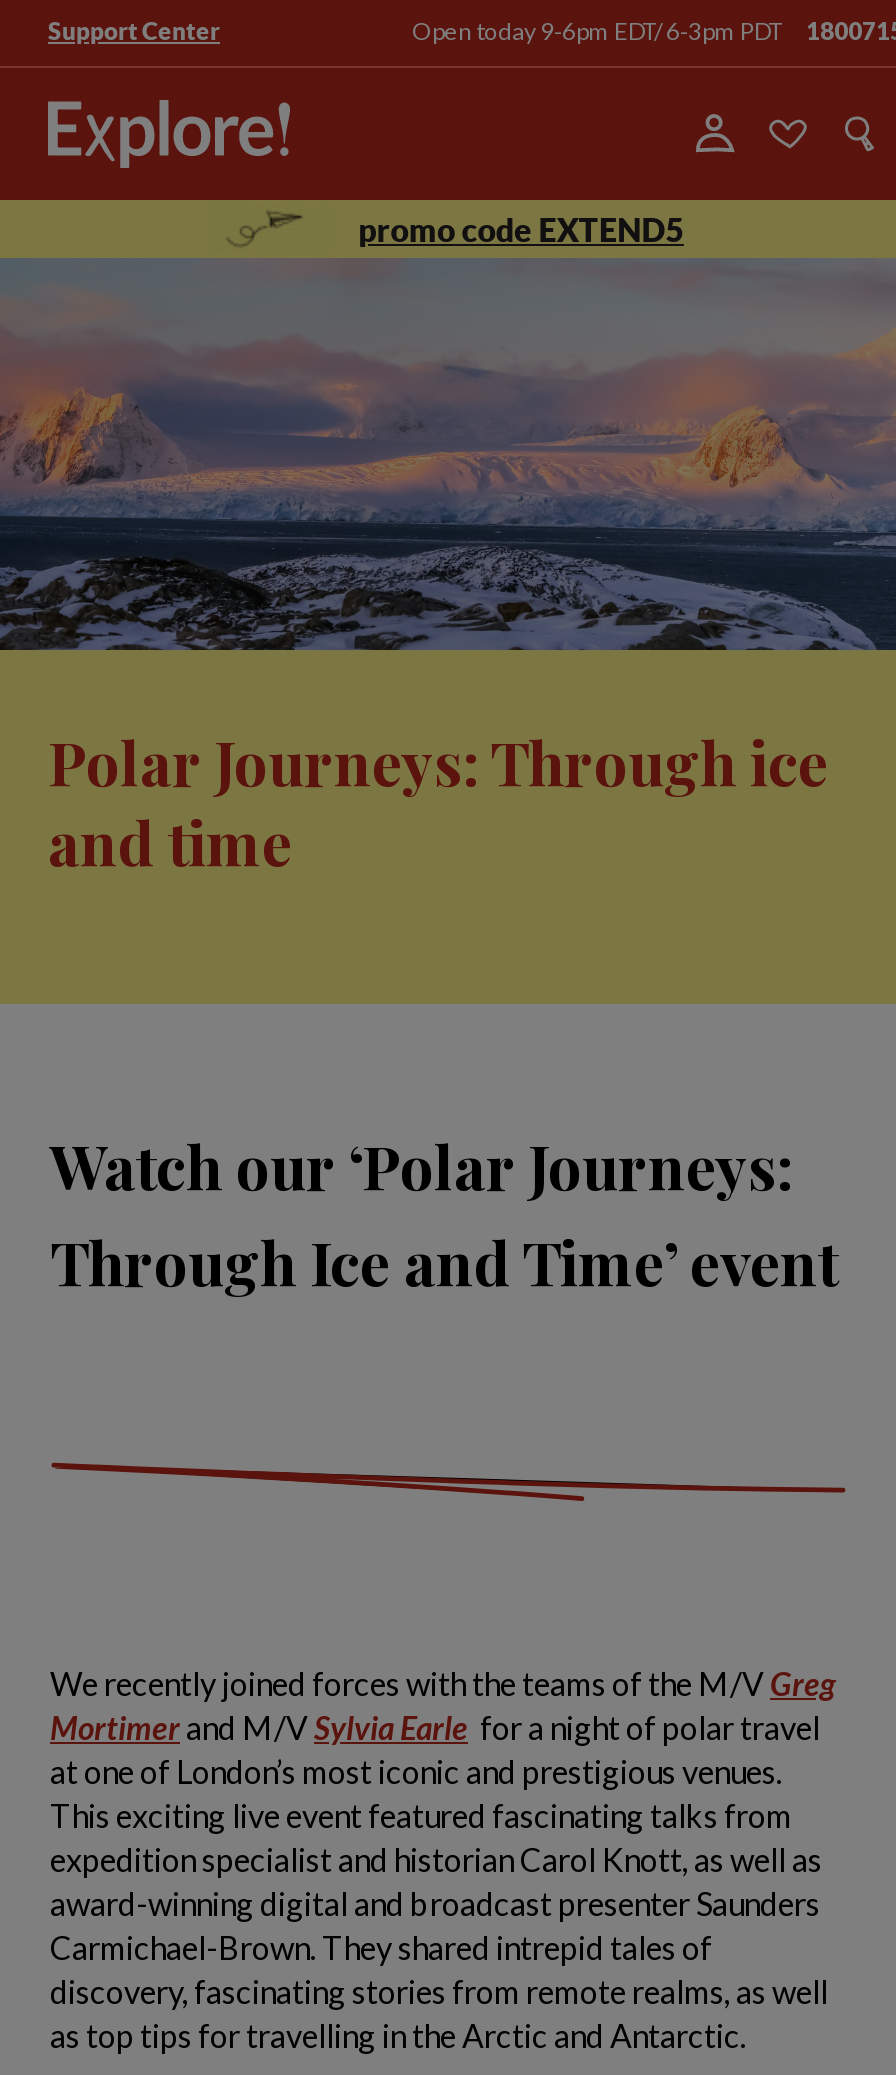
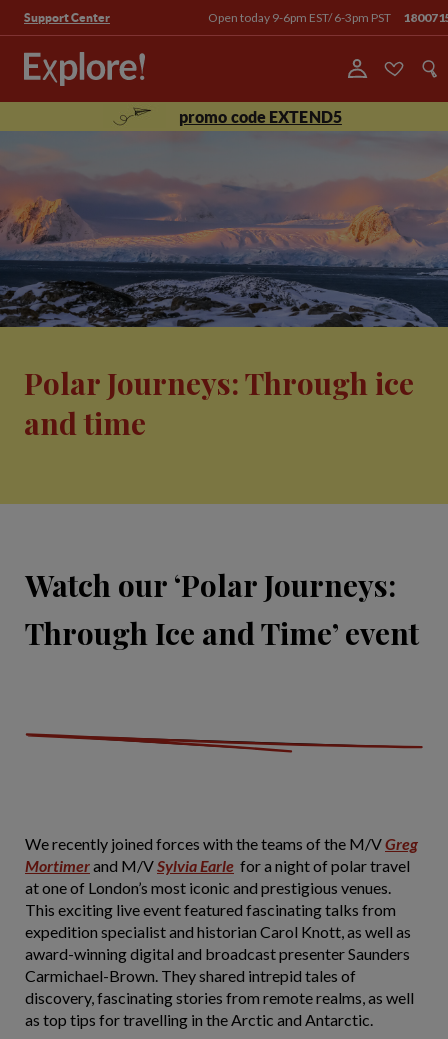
- Open today 9-6pm EDT/ 6-3pm PDT
+ Open today 9-6pm EST/ 6-3pm PST
